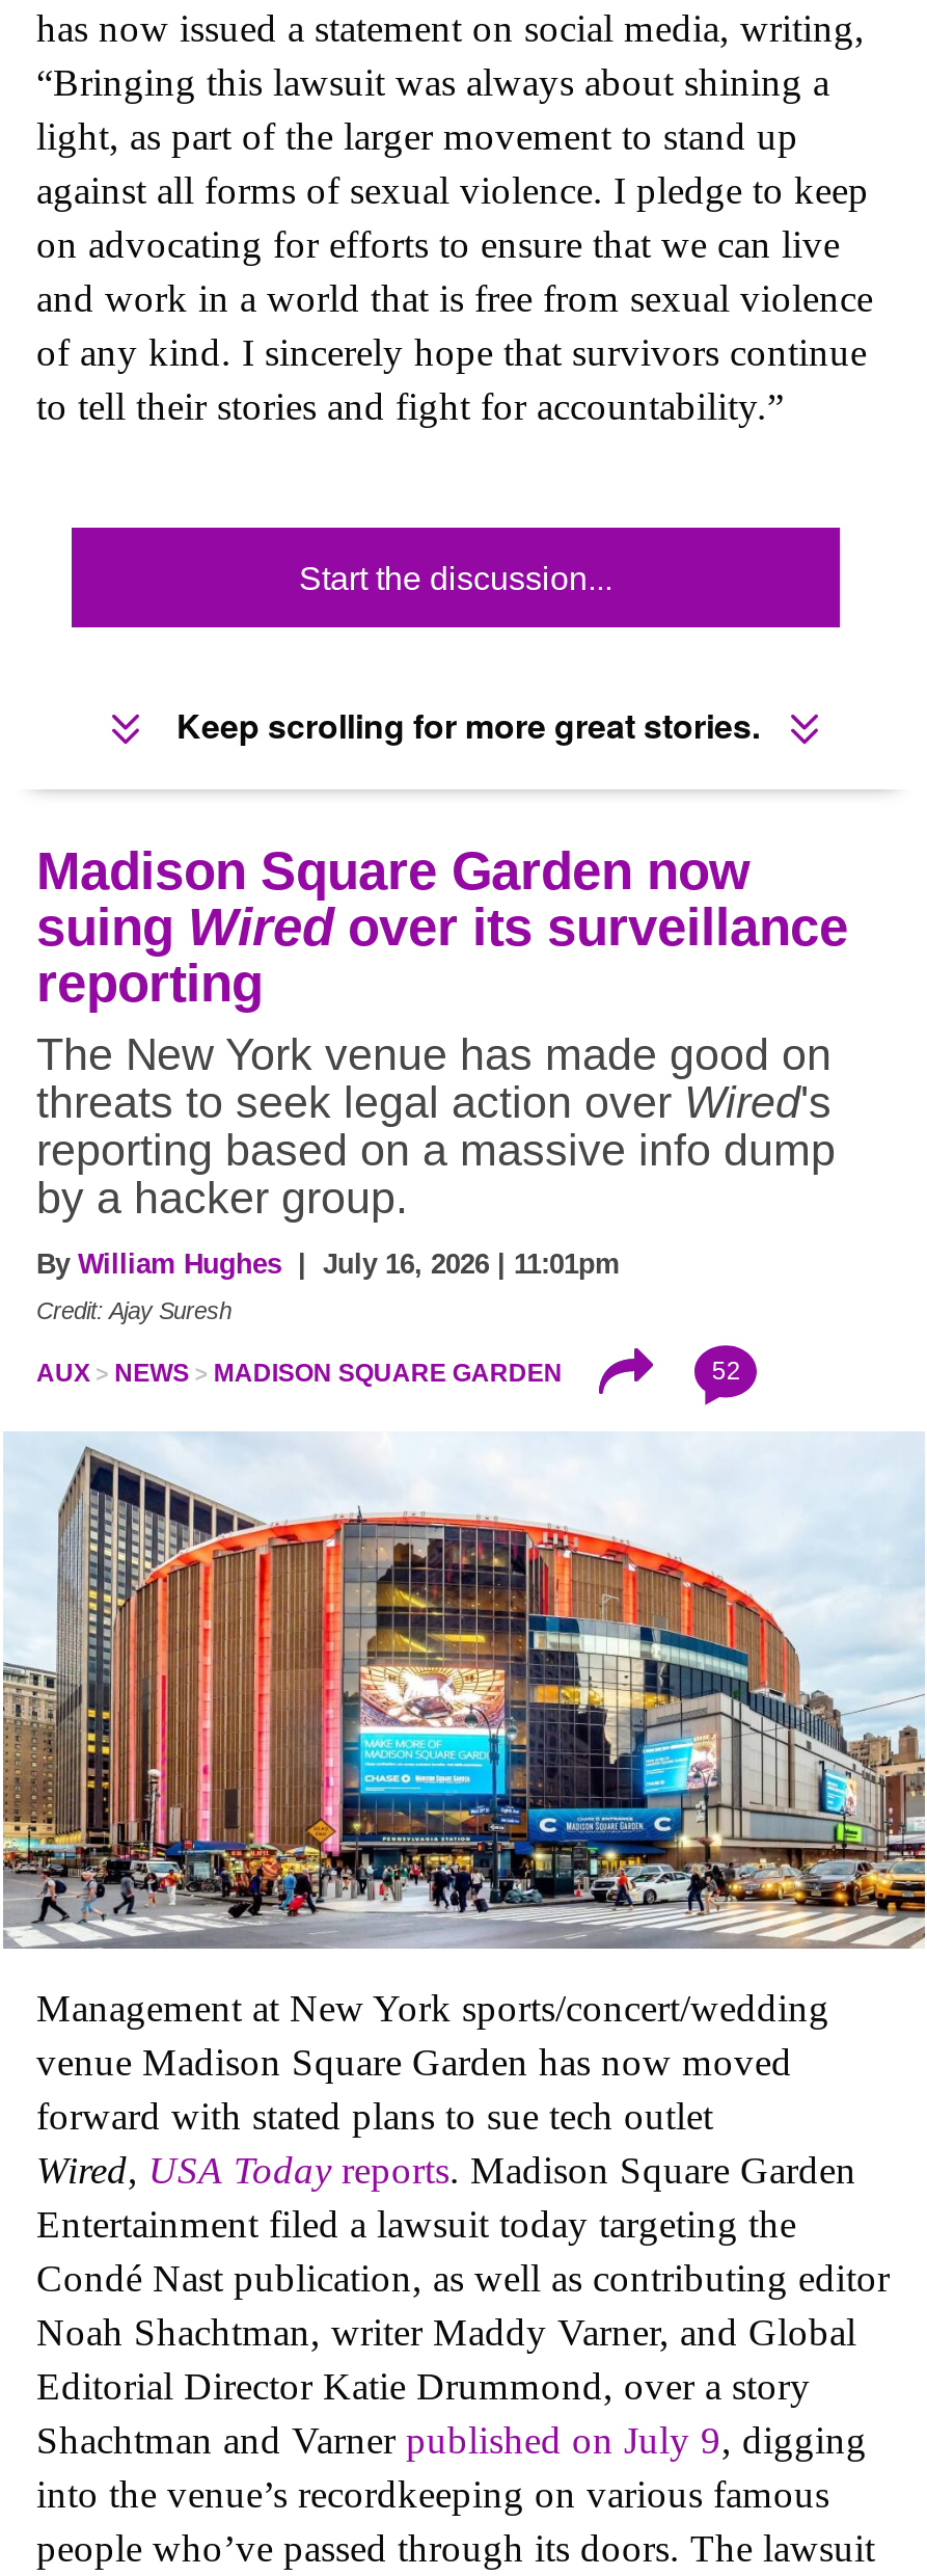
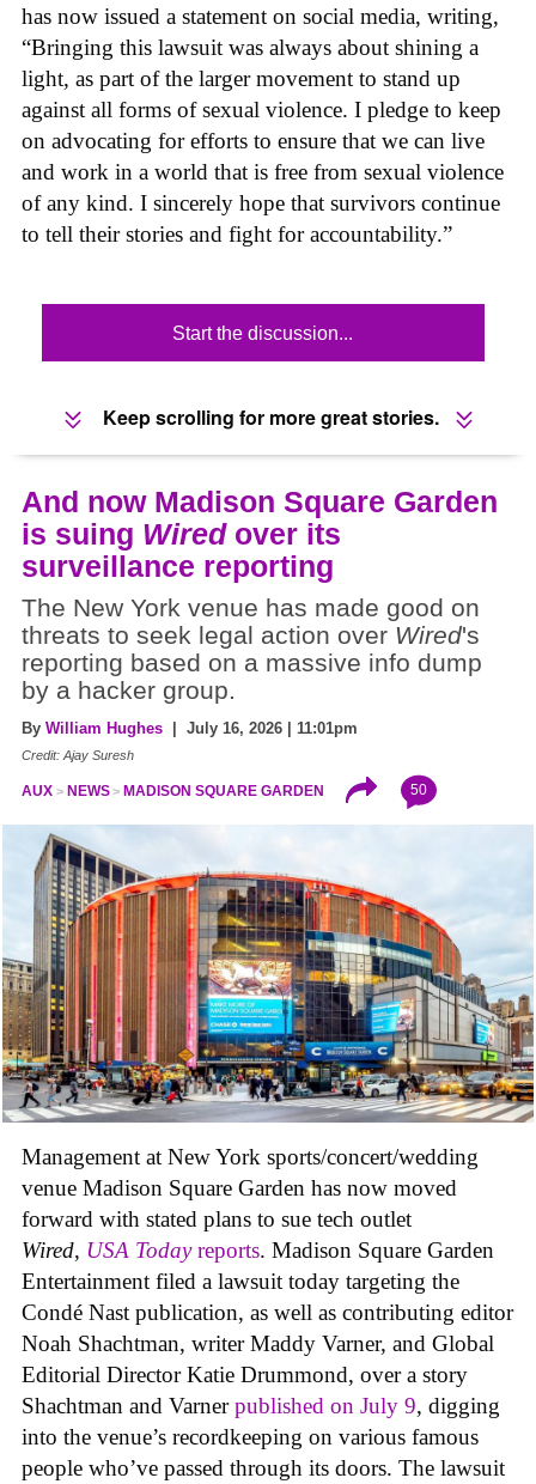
- Madison Square Garden now
- suing Wired over its surveillance
- reporting
+ And now Madison Square Garden
+ is suing Wired over its
+ surveillance reporting

- 52
+ 50
